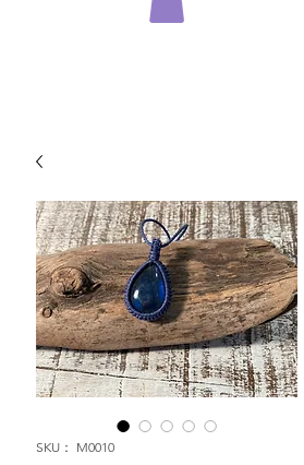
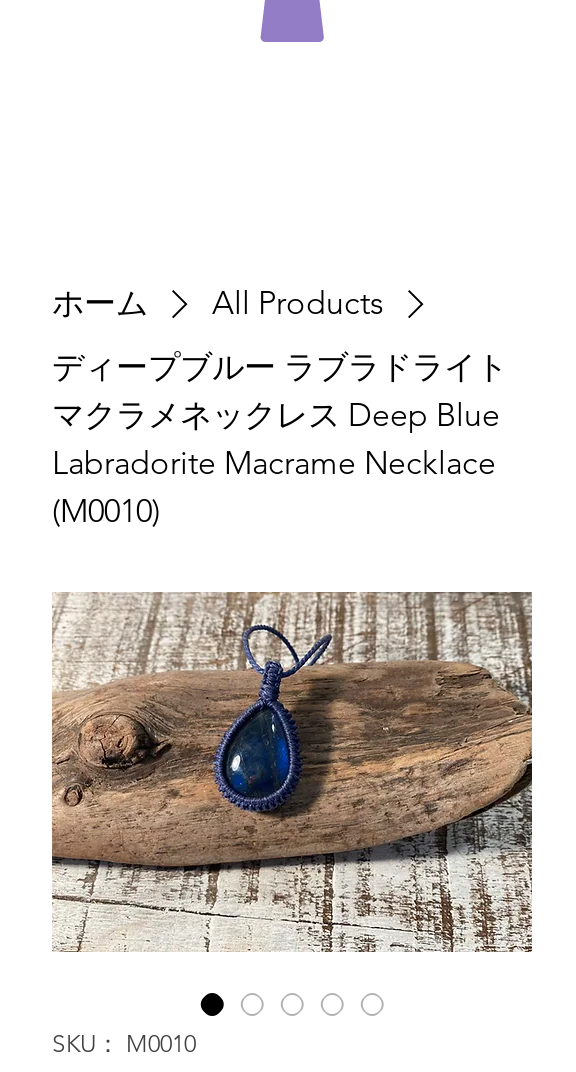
+ ホーム
+ All Products
+ ディープブルー ラブラドライト
+ マクラメネックレス Deep Blue
+ Labradorite Macrame Necklace
+ (M0010)
